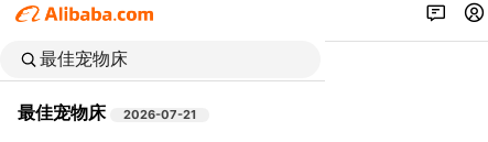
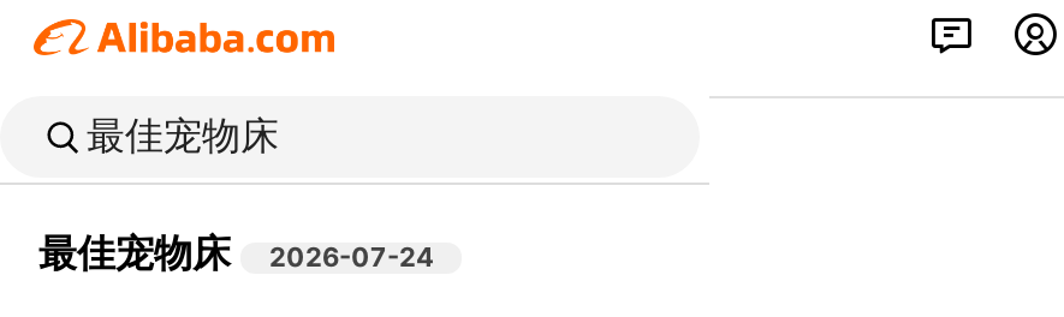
- 最佳宠物床 2026-07-21
+ 最佳宠物床 2026-07-24
